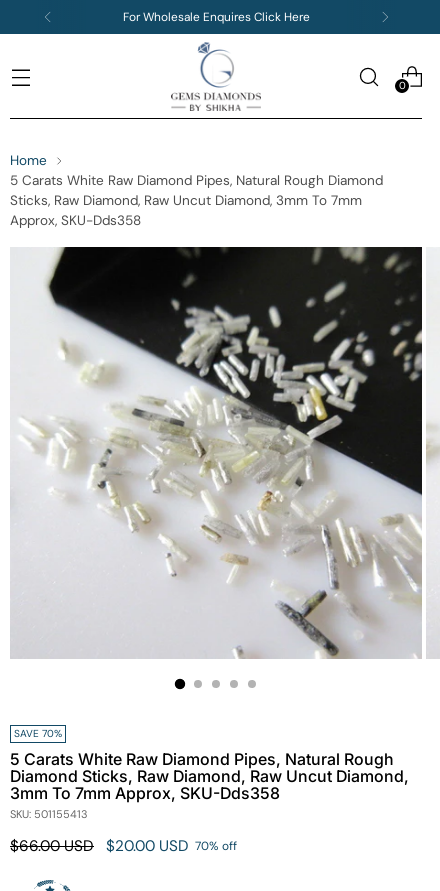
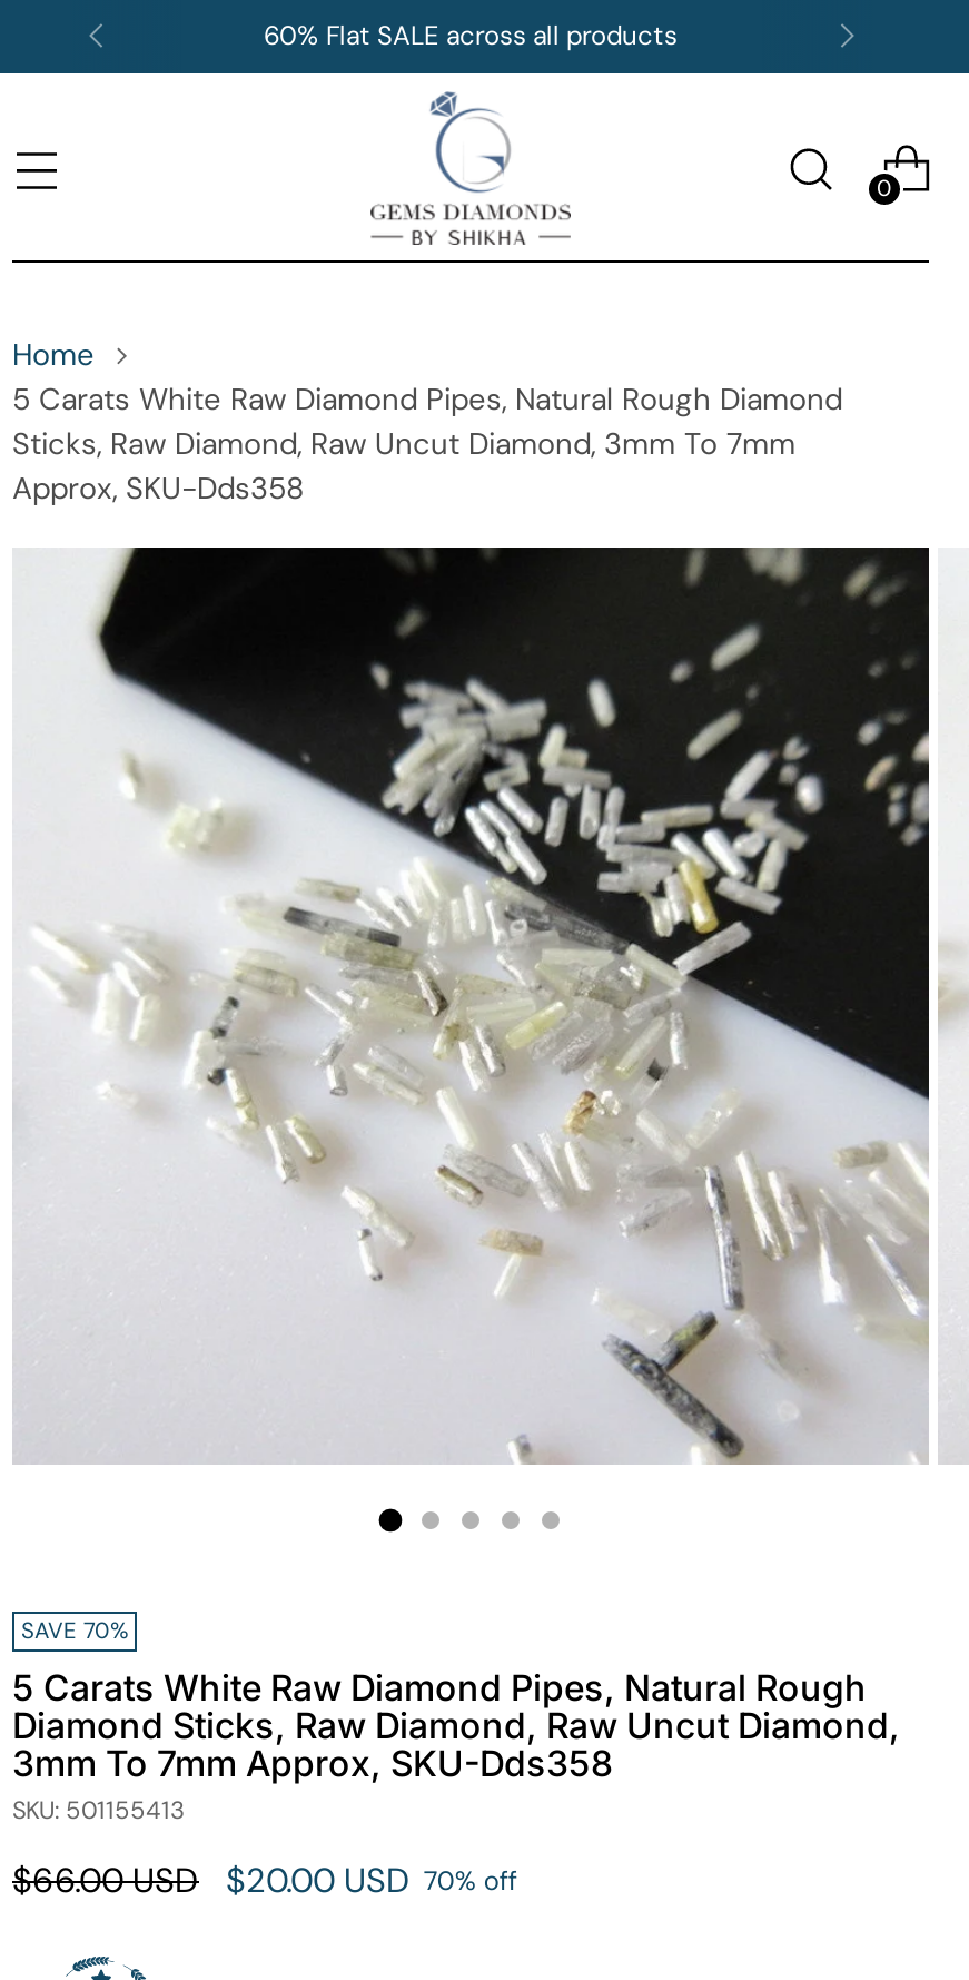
- For Wholesale Enquires Click Here
+ 60% Flat SALE across all products
